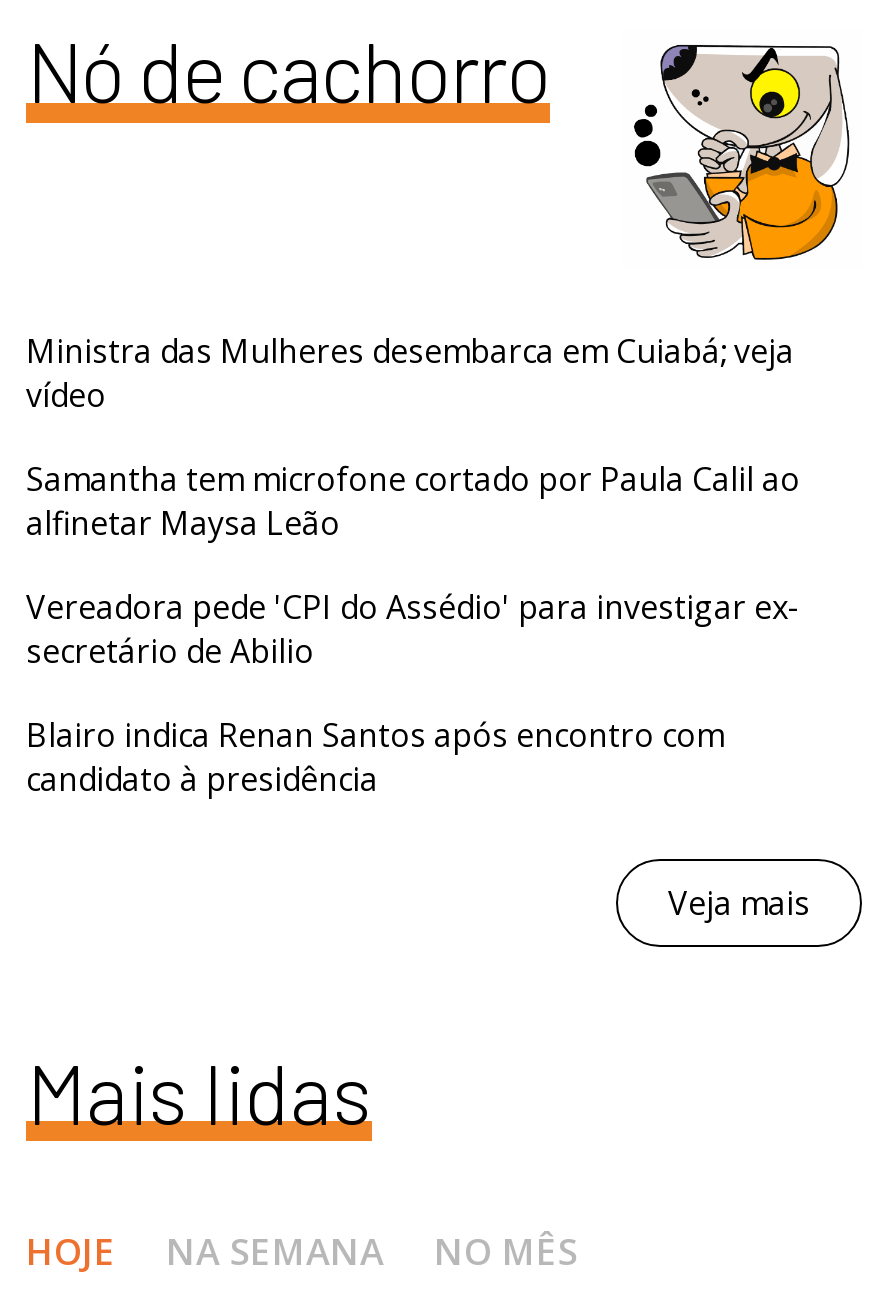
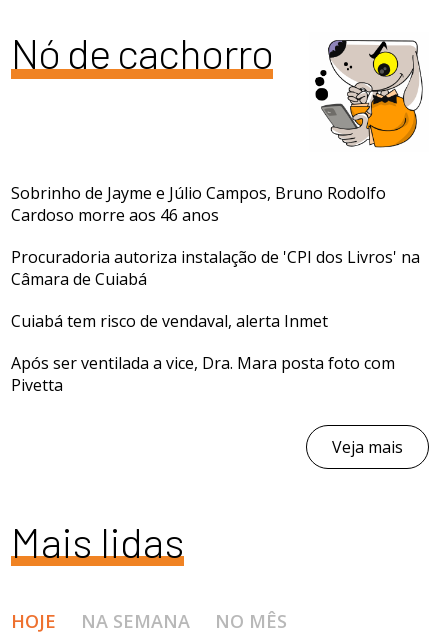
- Ministra das Mulheres desembarca em Cuiabá; veja
- vídeo
+ Sobrinho de Jayme e Júlio Campos, Bruno Rodolfo
+ Cardoso morre aos 46 anos

- Samantha tem microfone cortado por Paula Calil ao
- alfinetar Maysa Leão
+ Procuradoria autoriza instalação de 'CPI dos Livros' na
+ Câmara de Cuiabá

- Vereadora pede 'CPI do Assédio' para investigar ex-
- secretário de Abilio
+ Cuiabá tem risco de vendaval, alerta Inmet

- Blairo indica Renan Santos após encontro com
- candidato à presidência
+ Após ser ventilada a vice, Dra. Mara posta foto com
+ Pivetta
